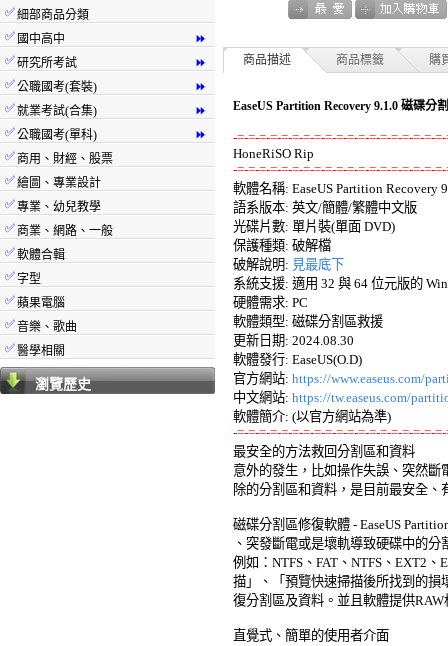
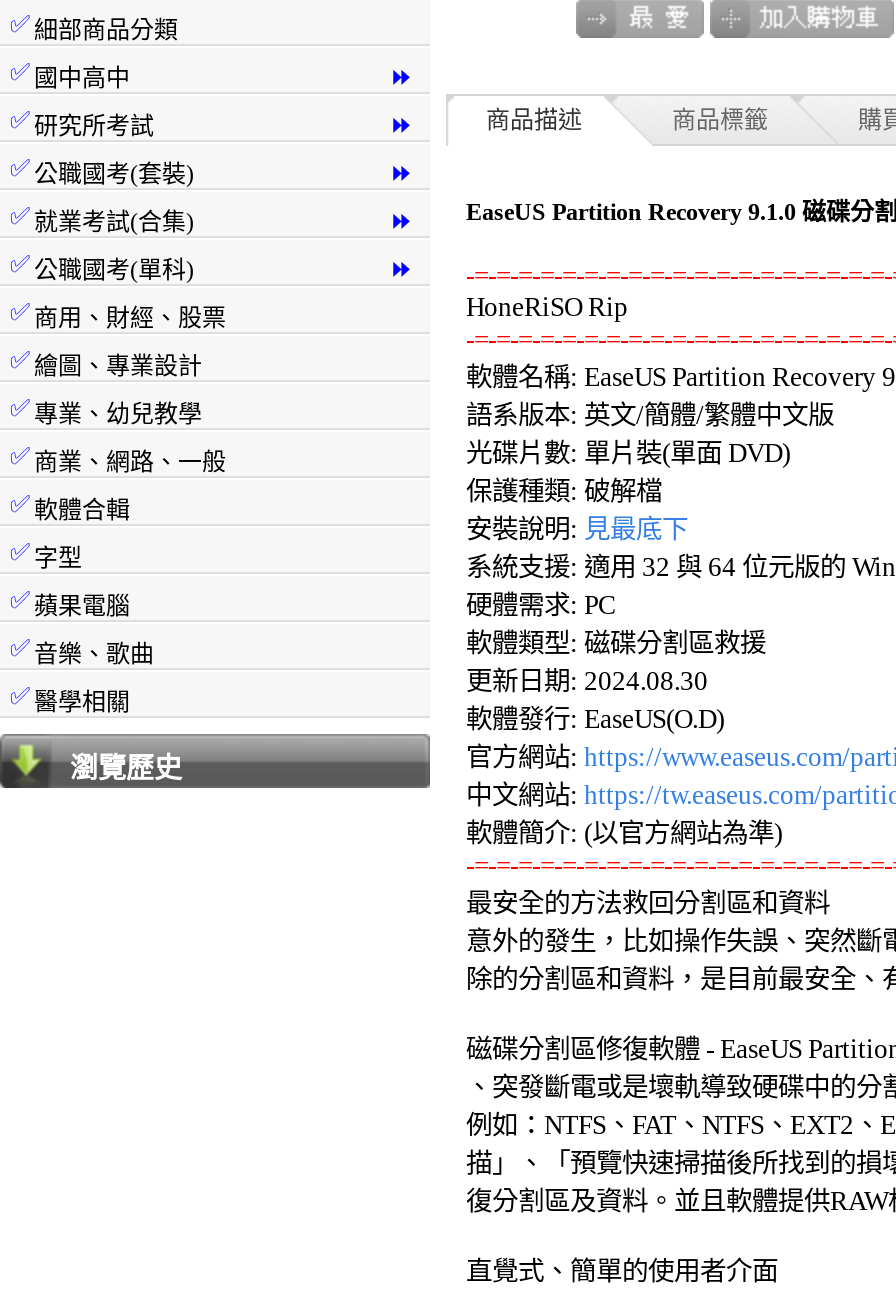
- 破解說明:見最底下
+ 安裝說明:見最底下
